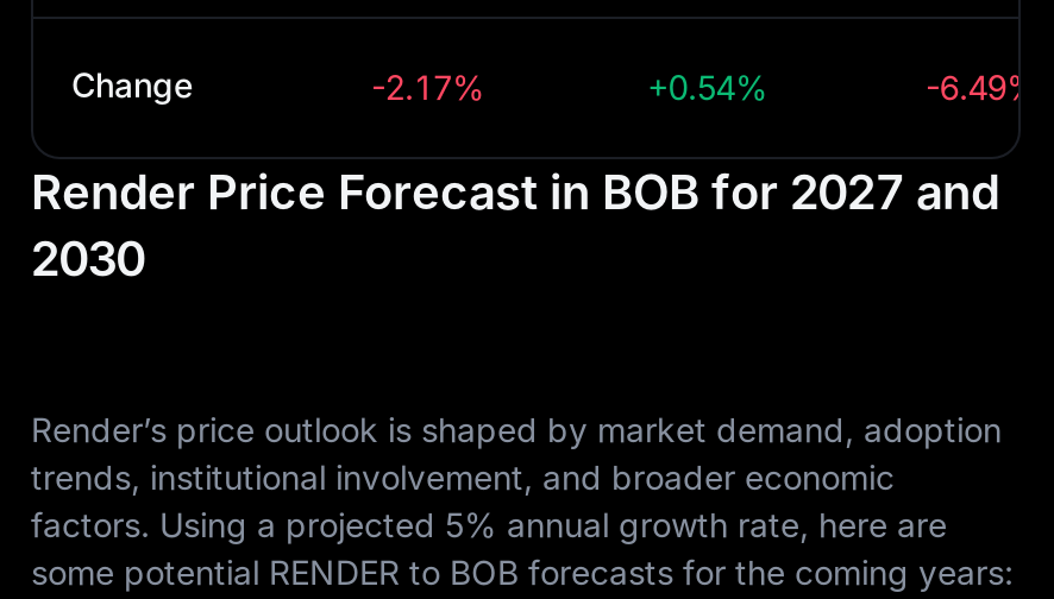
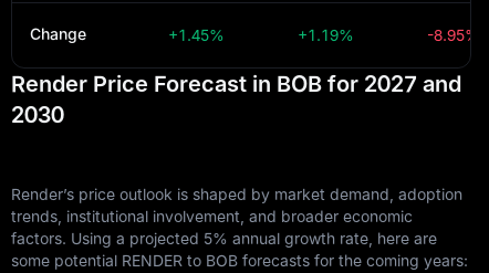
- -2.17%
+ +1.45%

- +0.54%
+ +1.19%

- -6.49%
+ -8.95%
